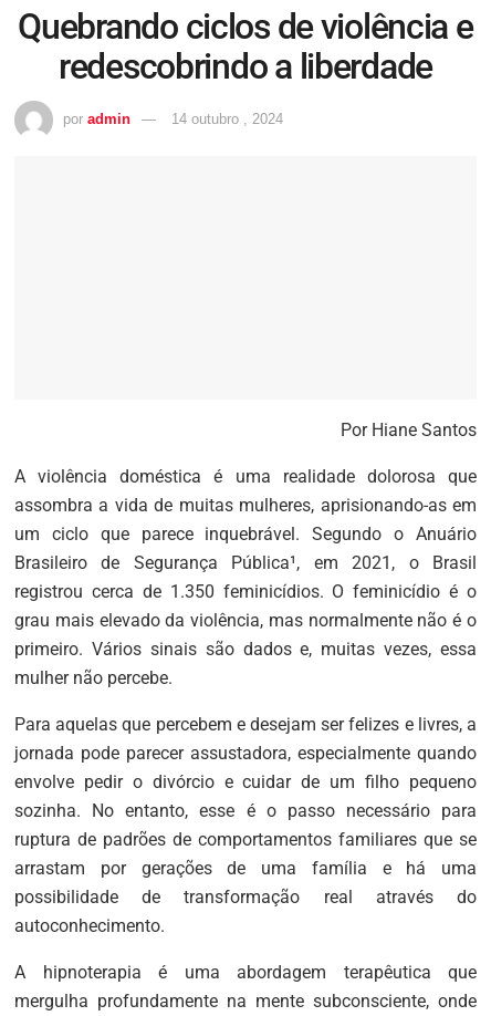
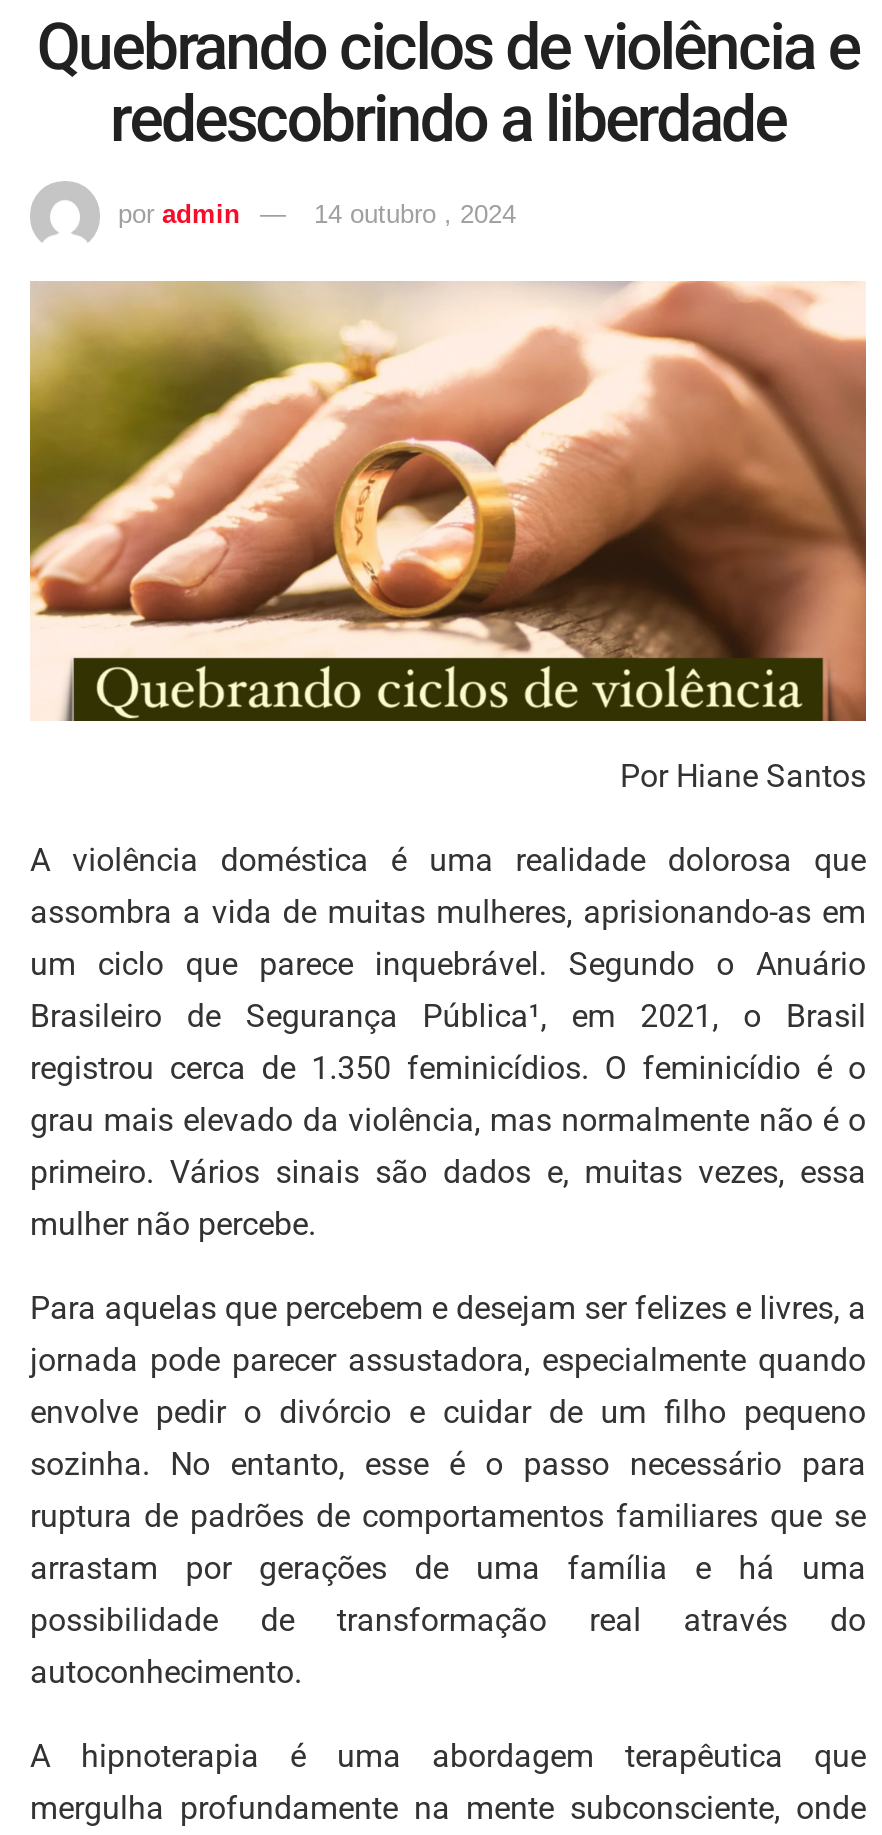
+ [image]
